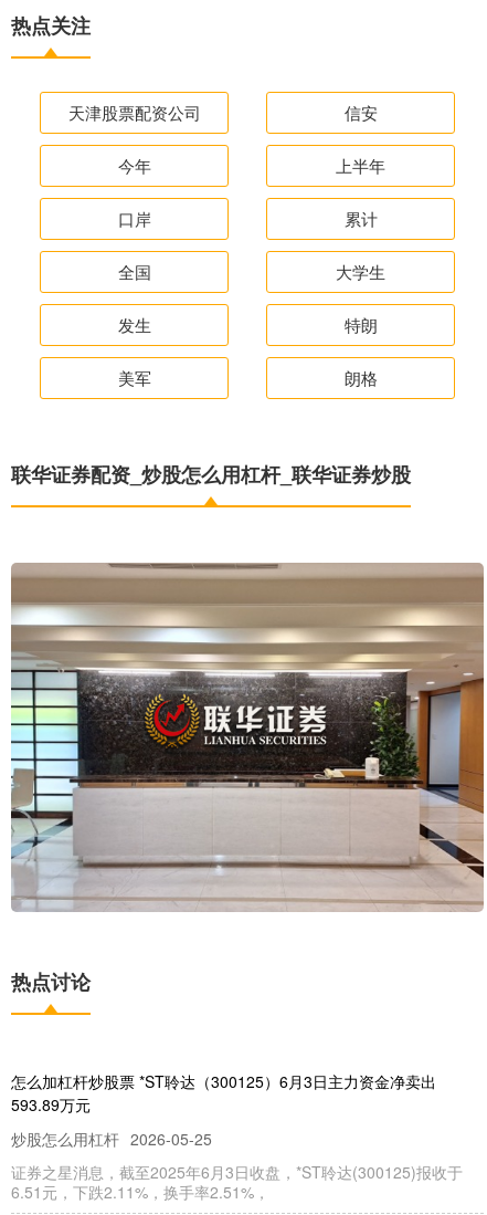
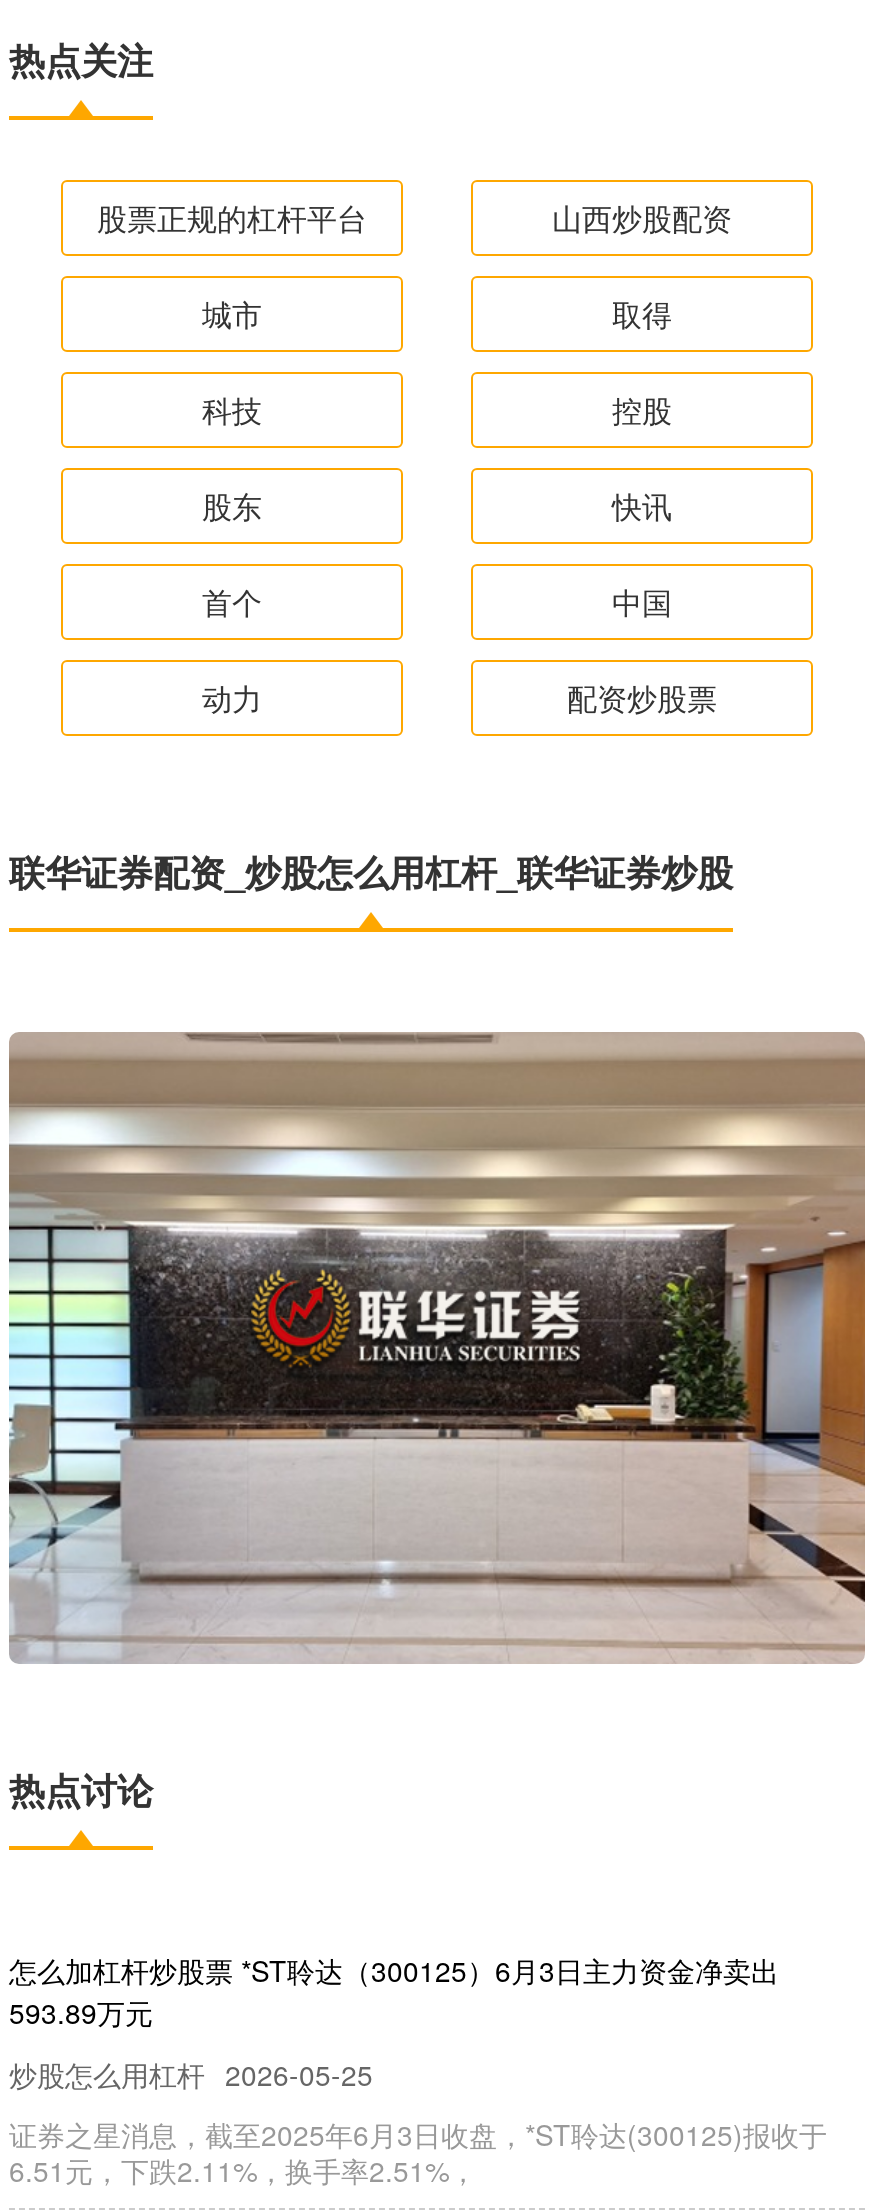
- 天津股票配资公司
- 信安
+ 股票正规的杠杆平台
+ 山西炒股配资

- 今年
- 上半年
+ 城市
+ 取得

- 口岸
- 累计
+ 科技
+ 控股

- 全国
- 大学生
+ 股东
+ 快讯

- 发生
- 特朗
+ 首个
+ 中国

- 美军
- 朗格
+ 动力
+ 配资炒股票
